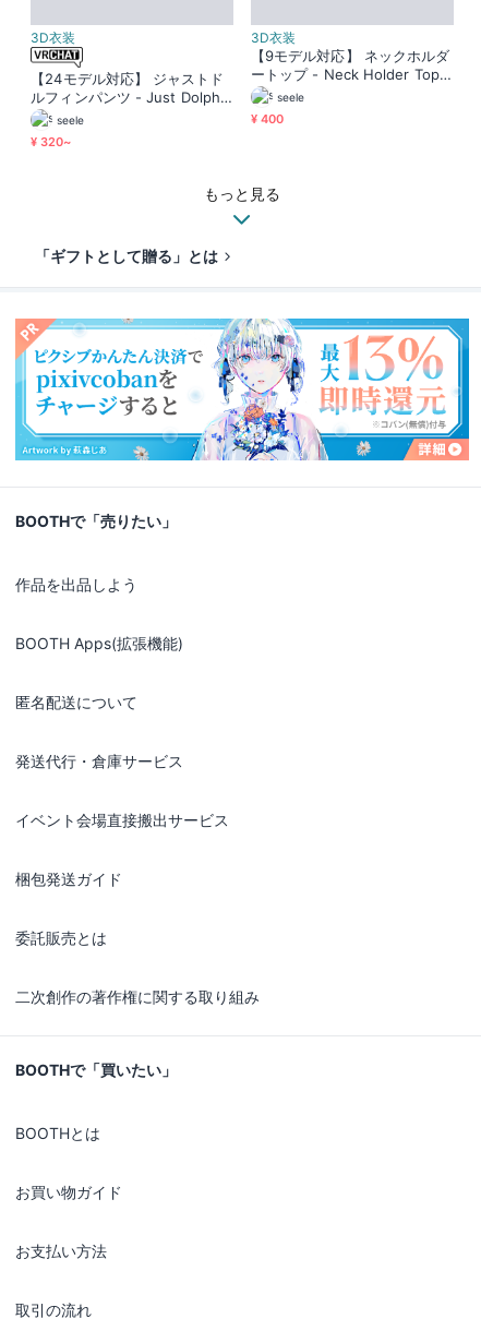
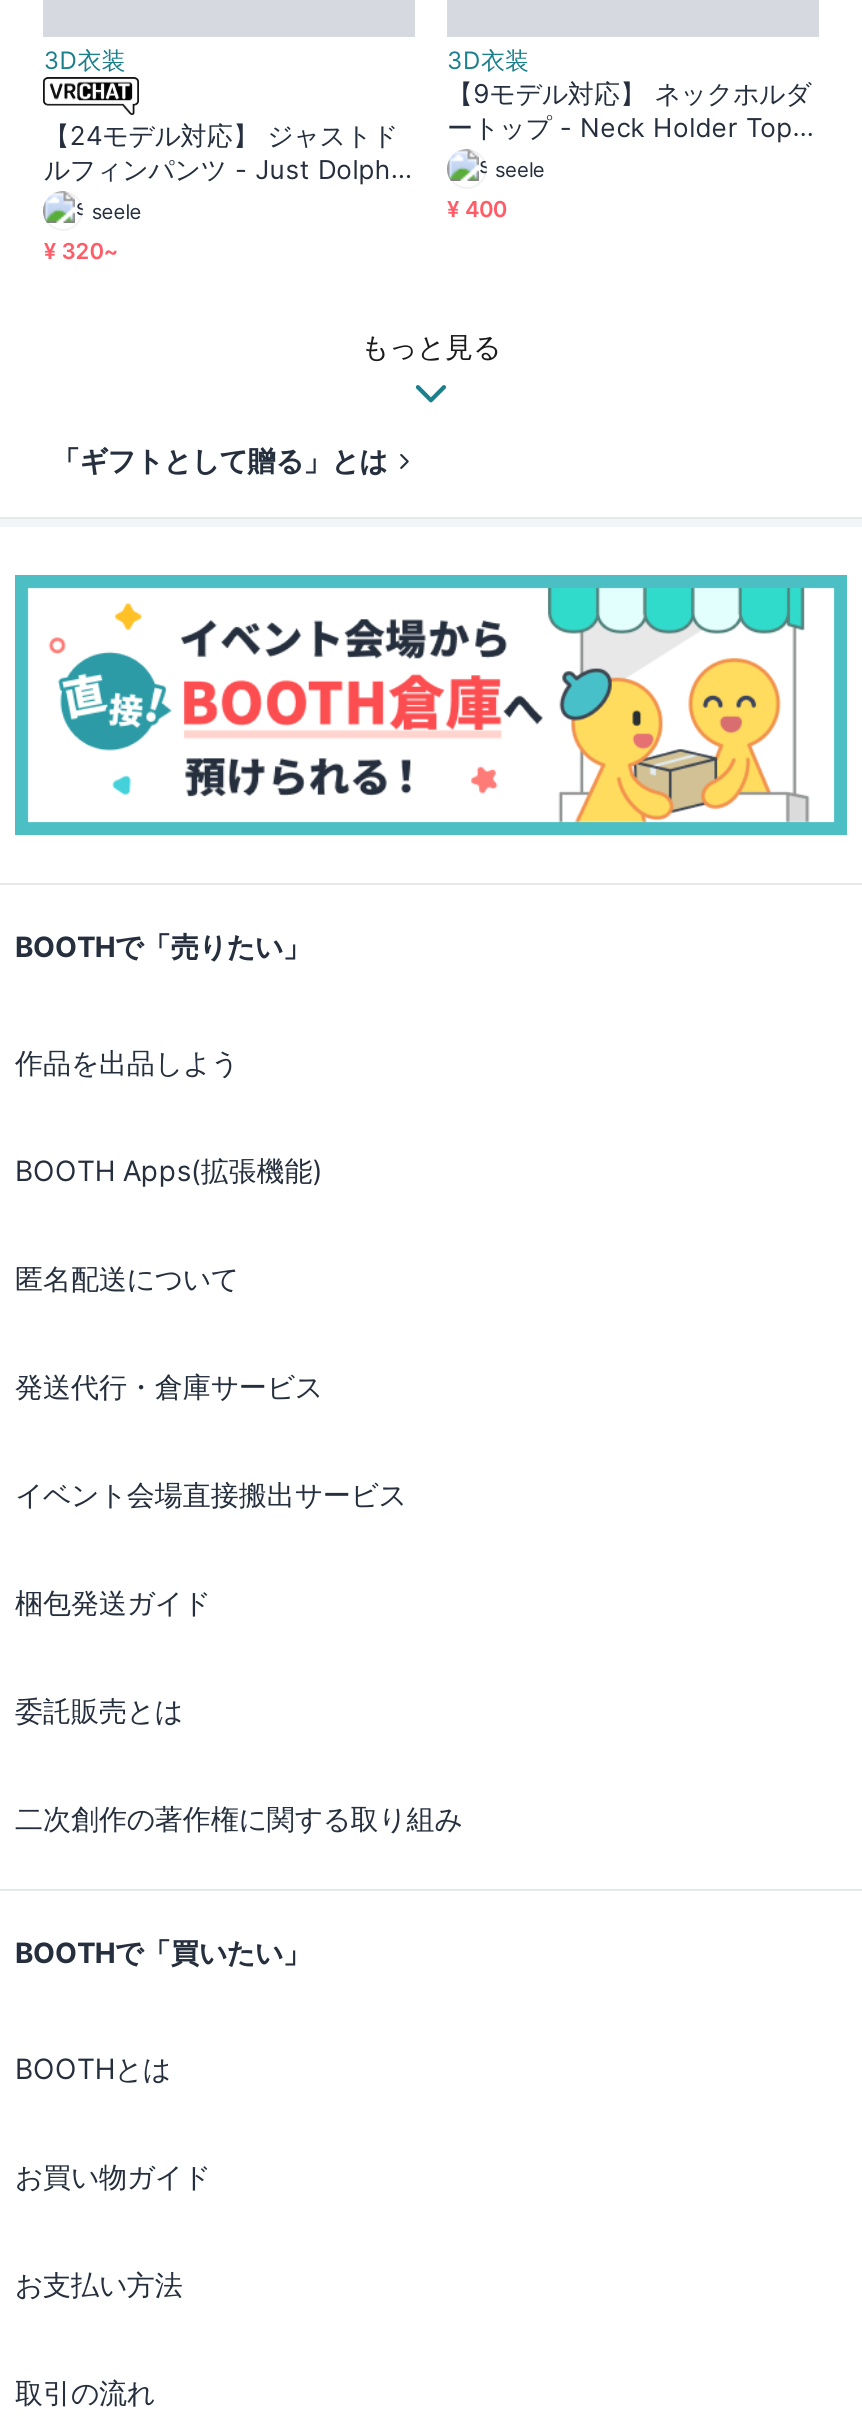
- [image]
+ [image]
